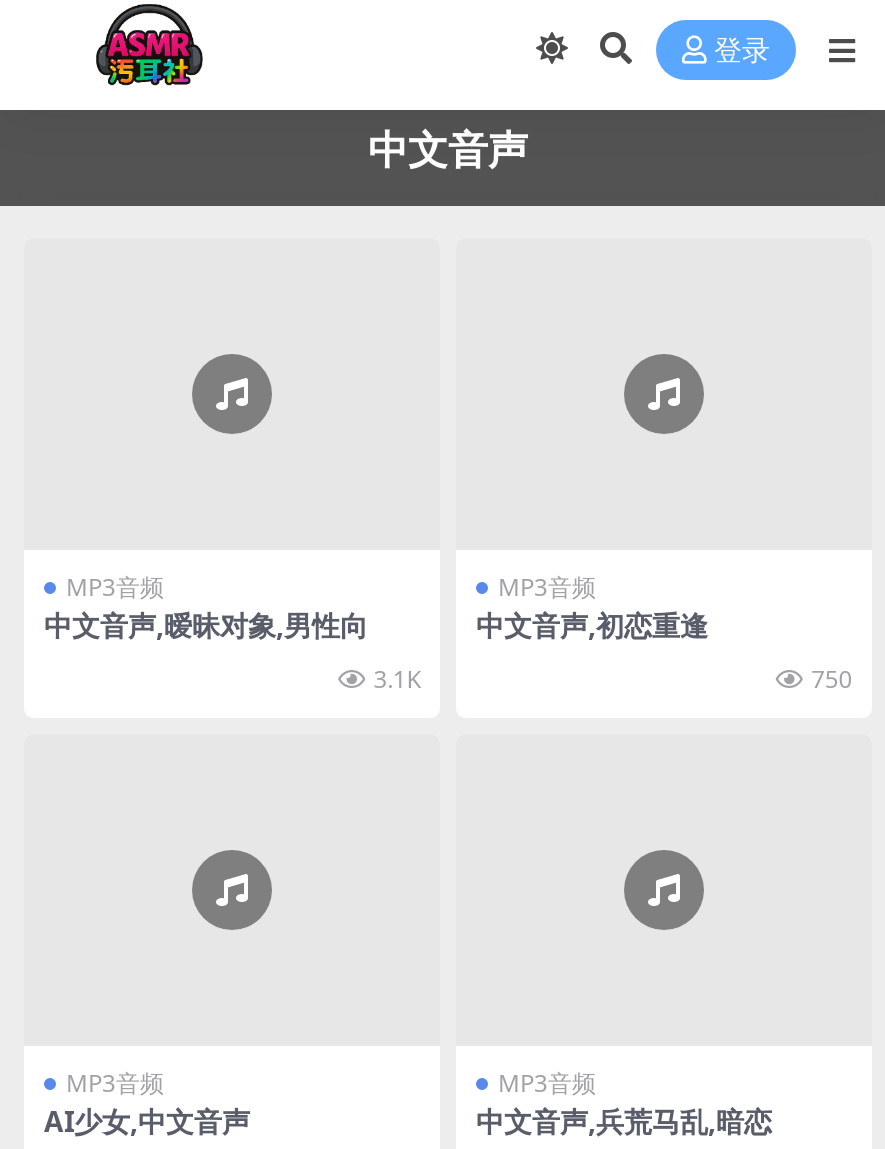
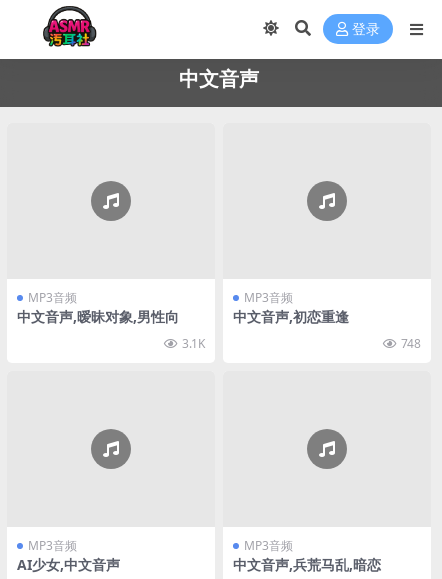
- 750
+ 748
